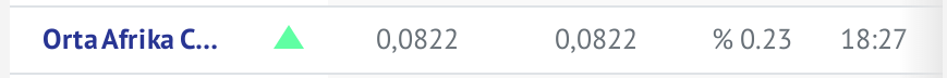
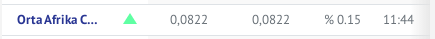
- % 0.23
+ % 0.15

- 18:27
+ 11:44
